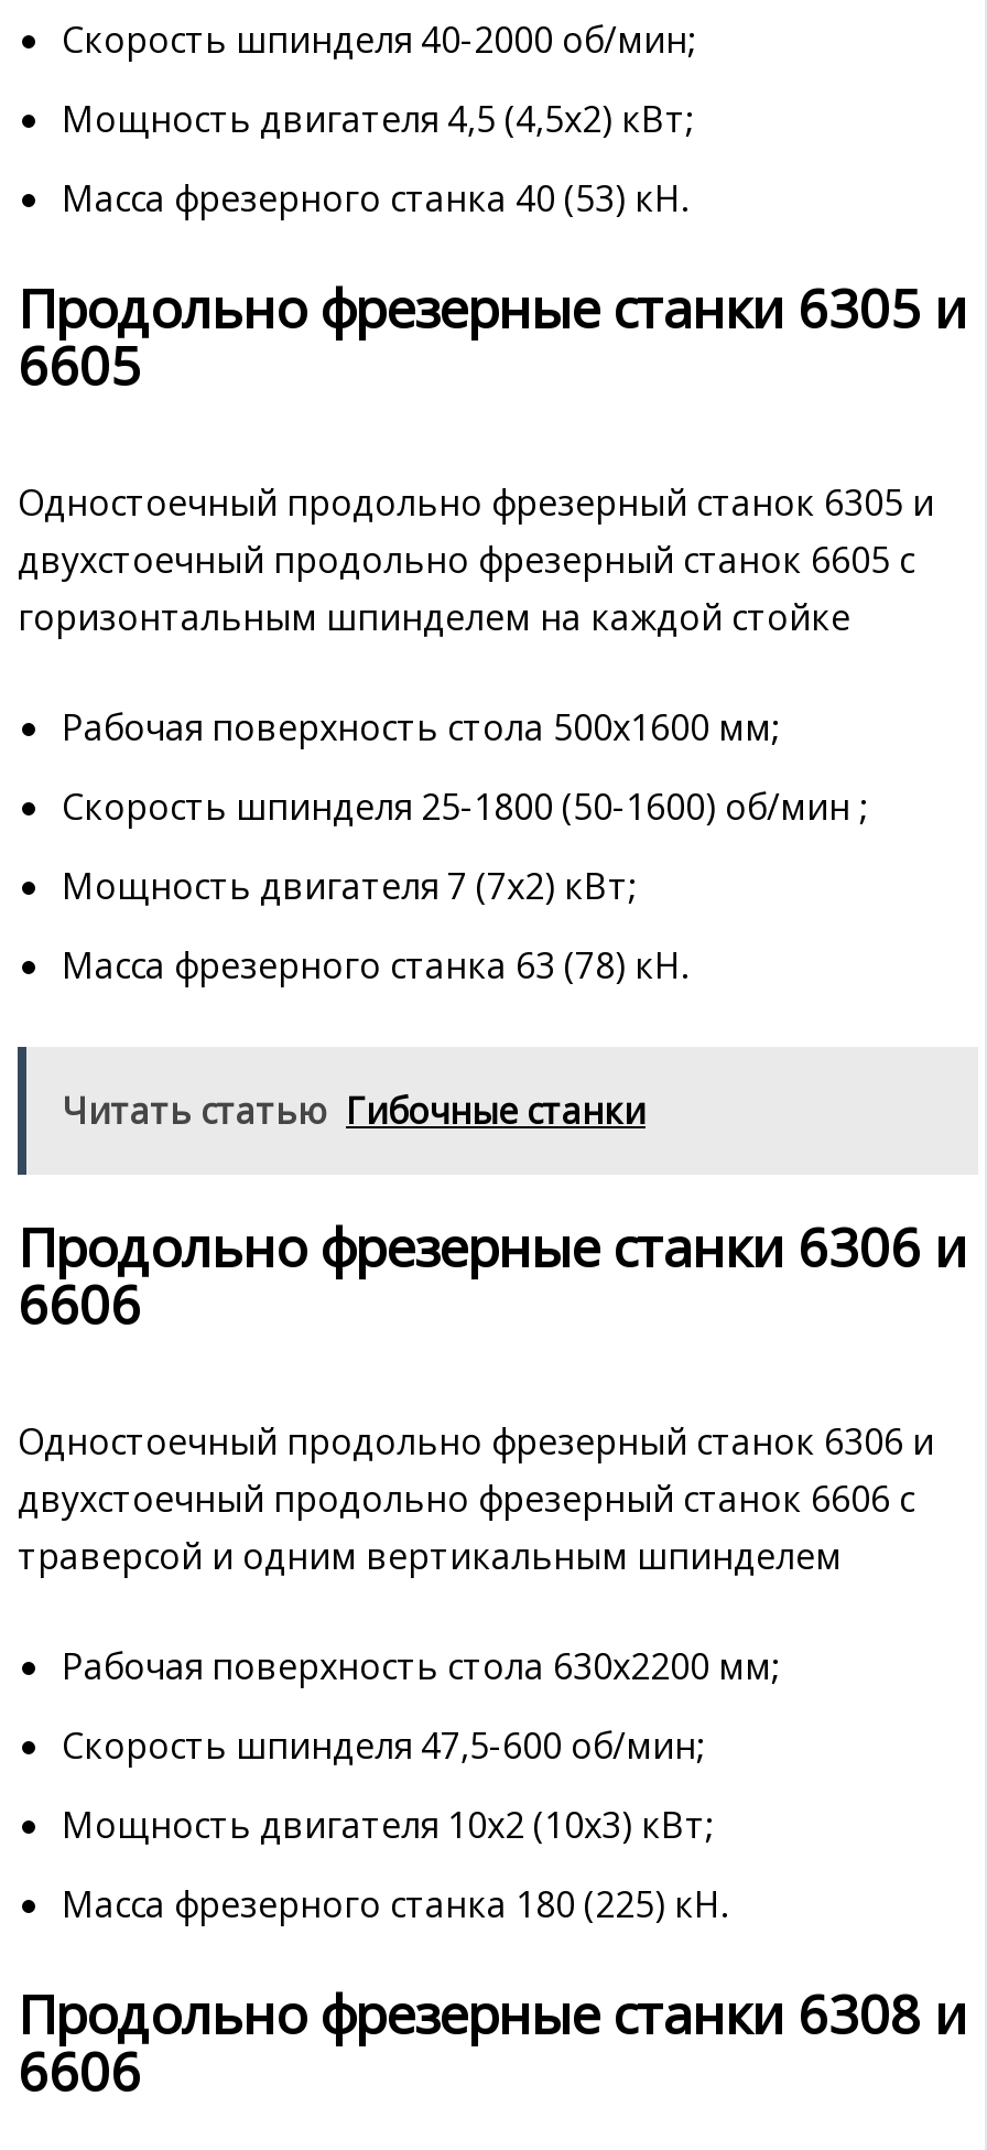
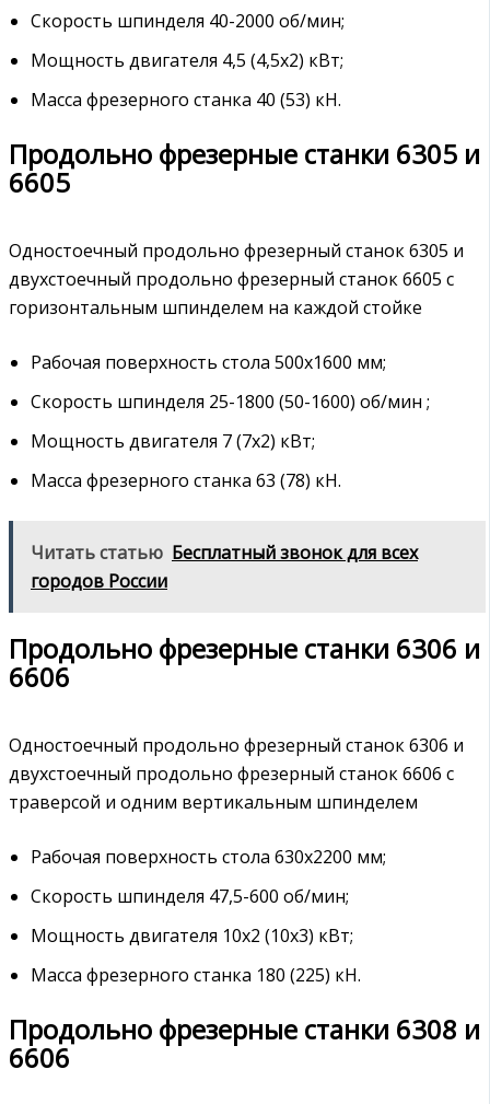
- Читать статью Гибочные станки
+ Читать статью Бесплатный звонок для всех
+ городов России
